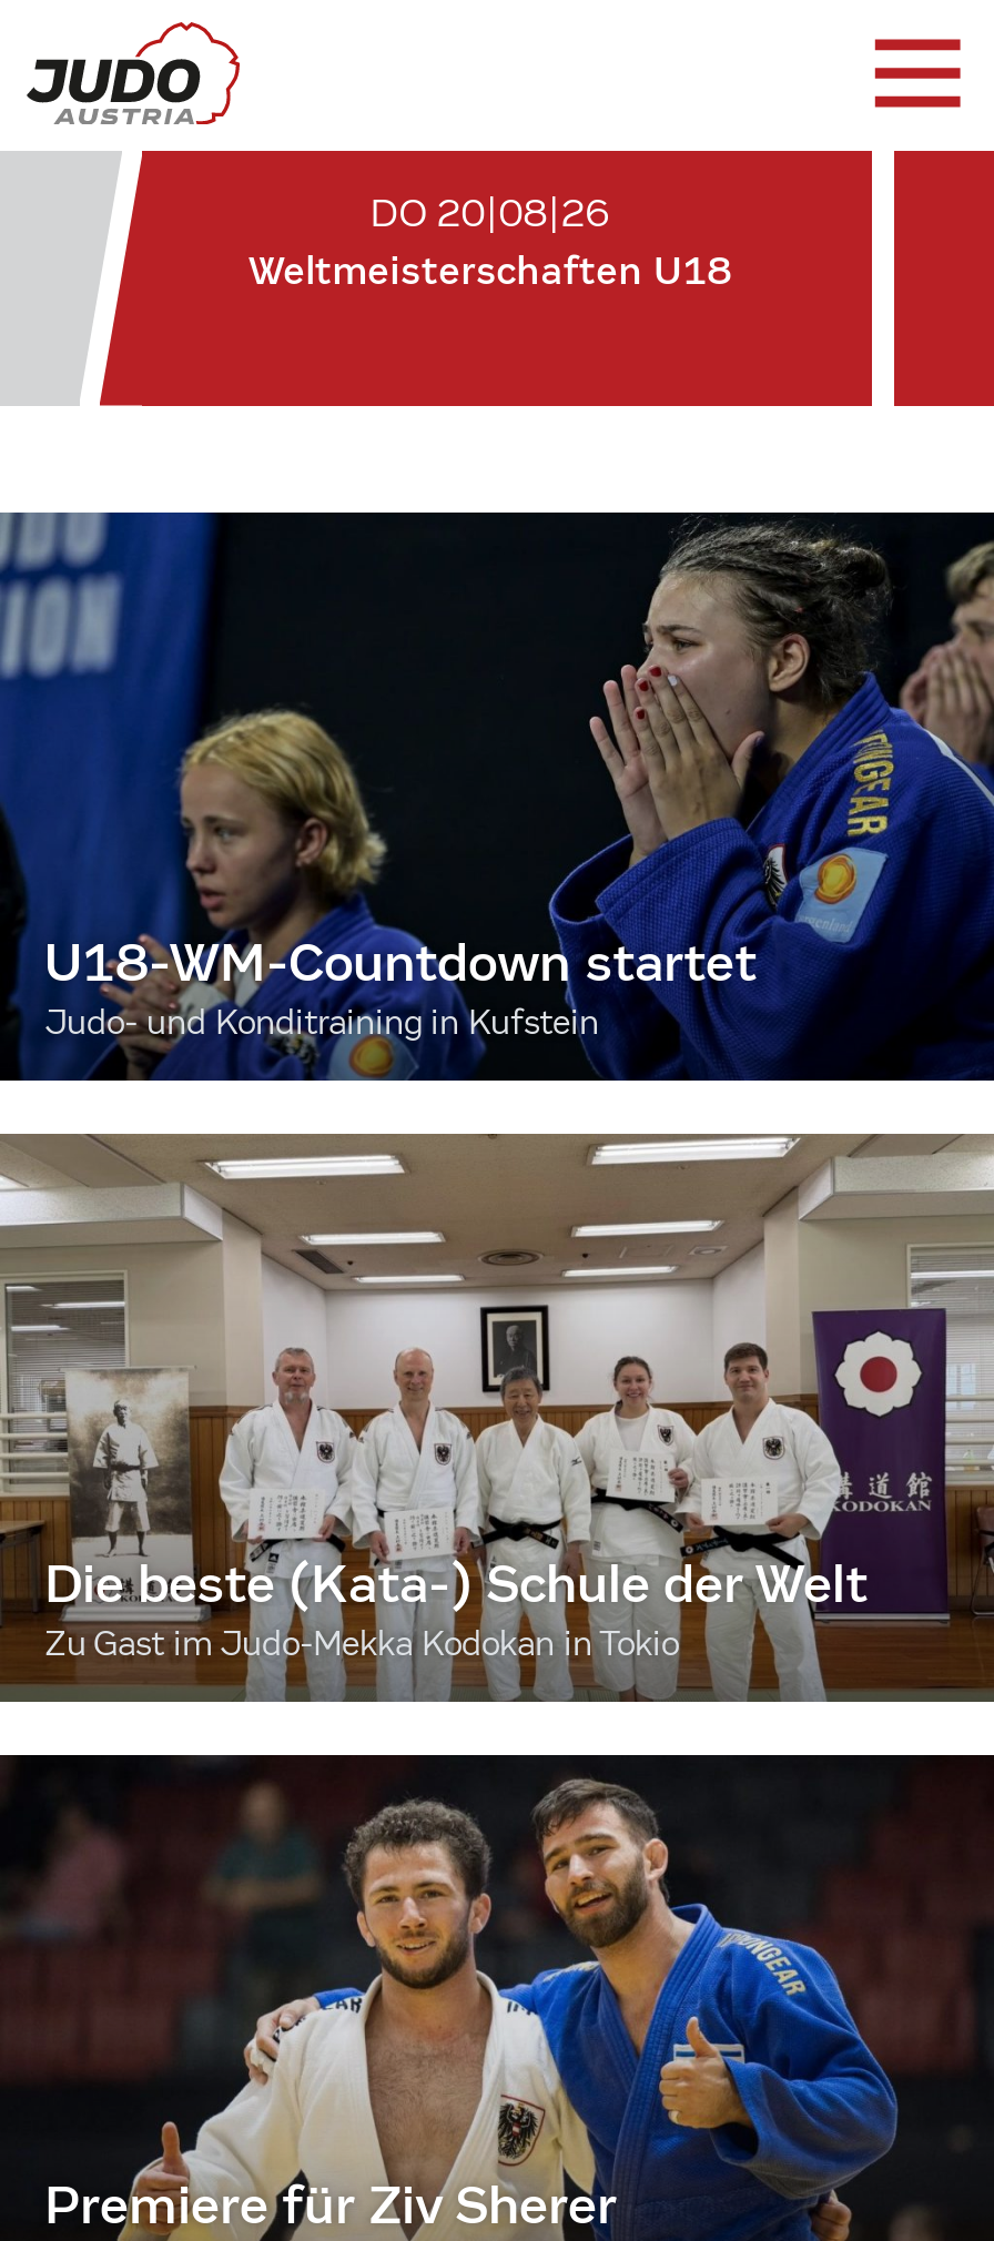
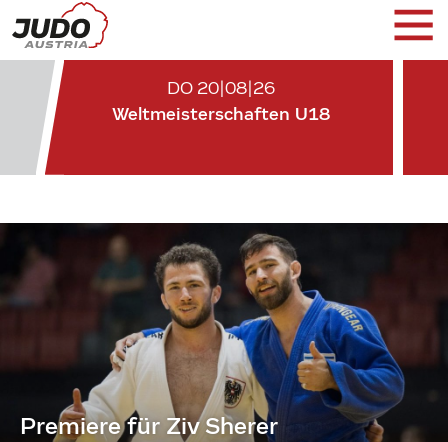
- [image]
- U18-WM-Countdown startet
- Judo- und Konditraining in Kufstein

- [image]
- Die beste (Kata-) Schule der Welt
- Zu Gast im Judo-Mekka Kodokan in Tokio
